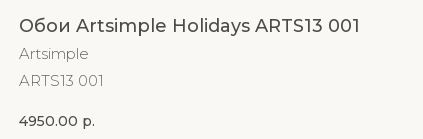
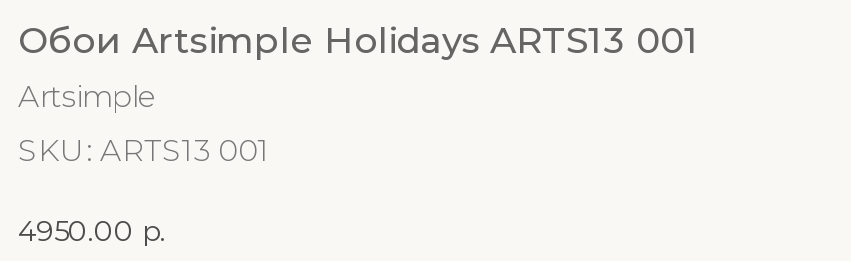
- ARTS13 001
+ SKU: ARTS13 001
